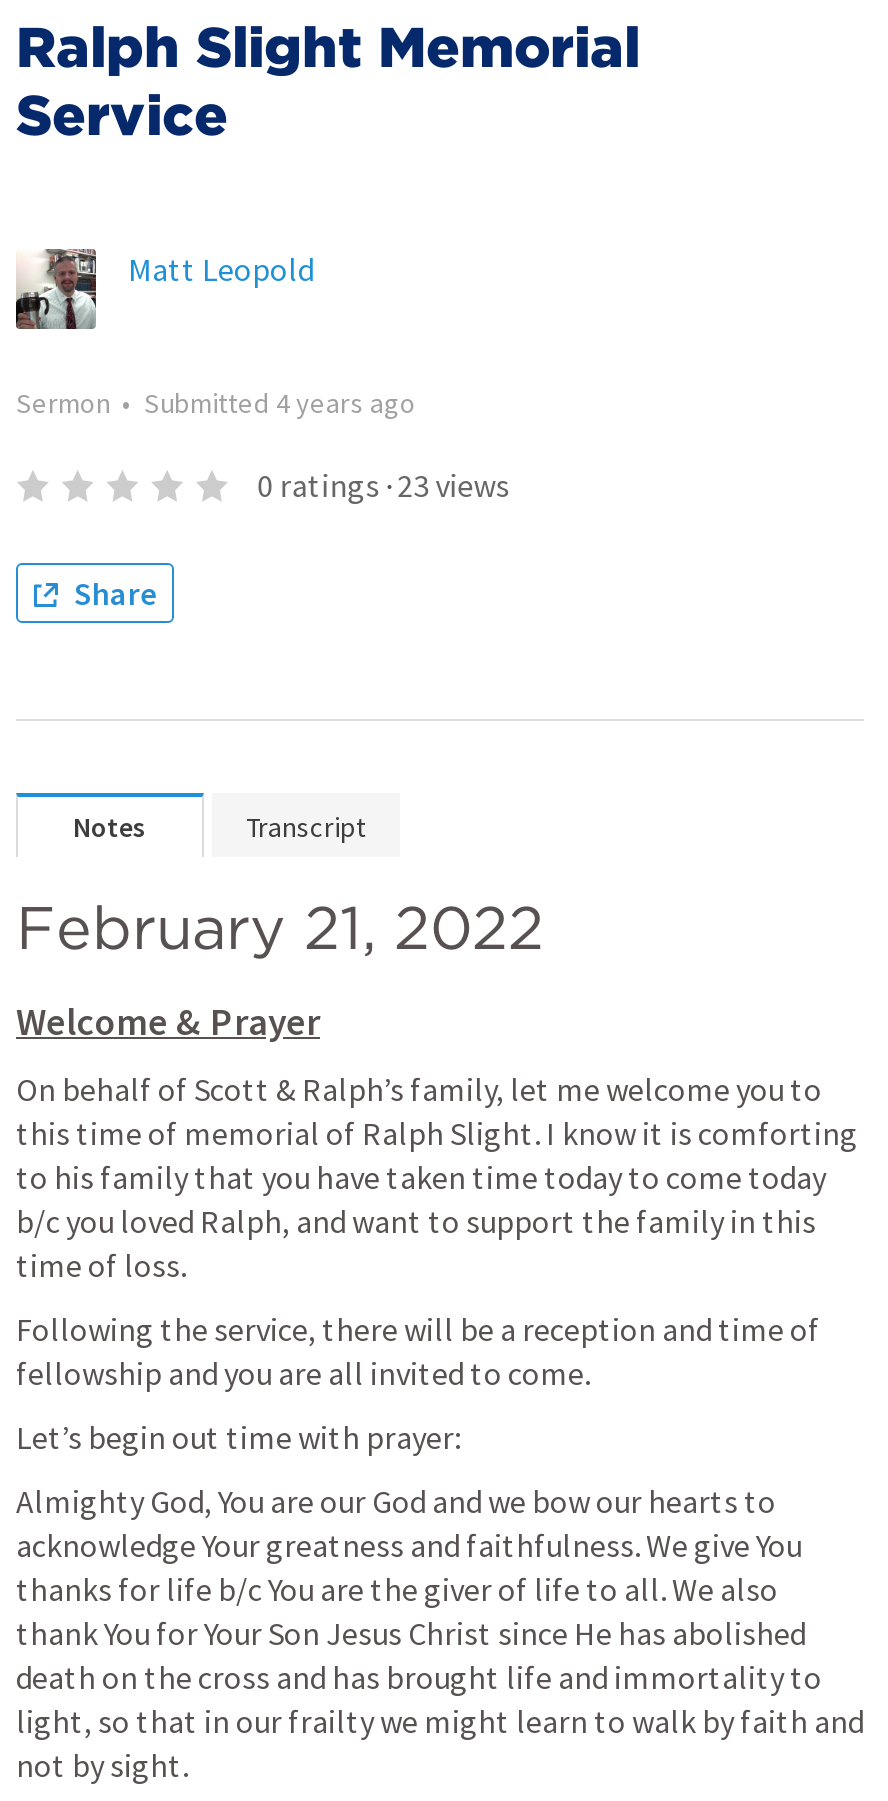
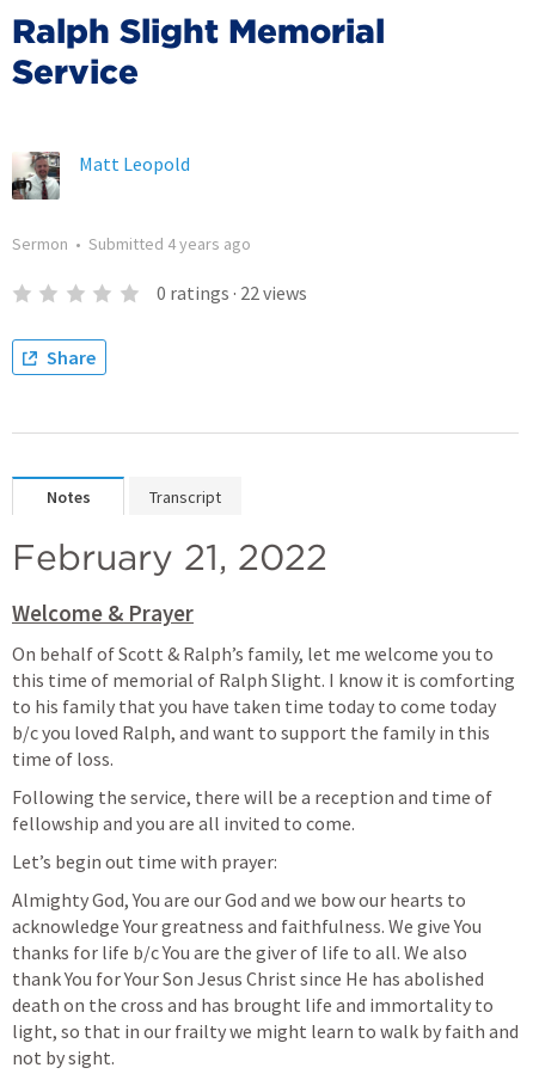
- 0 ratings · 23 views
+ 0 ratings · 22 views
